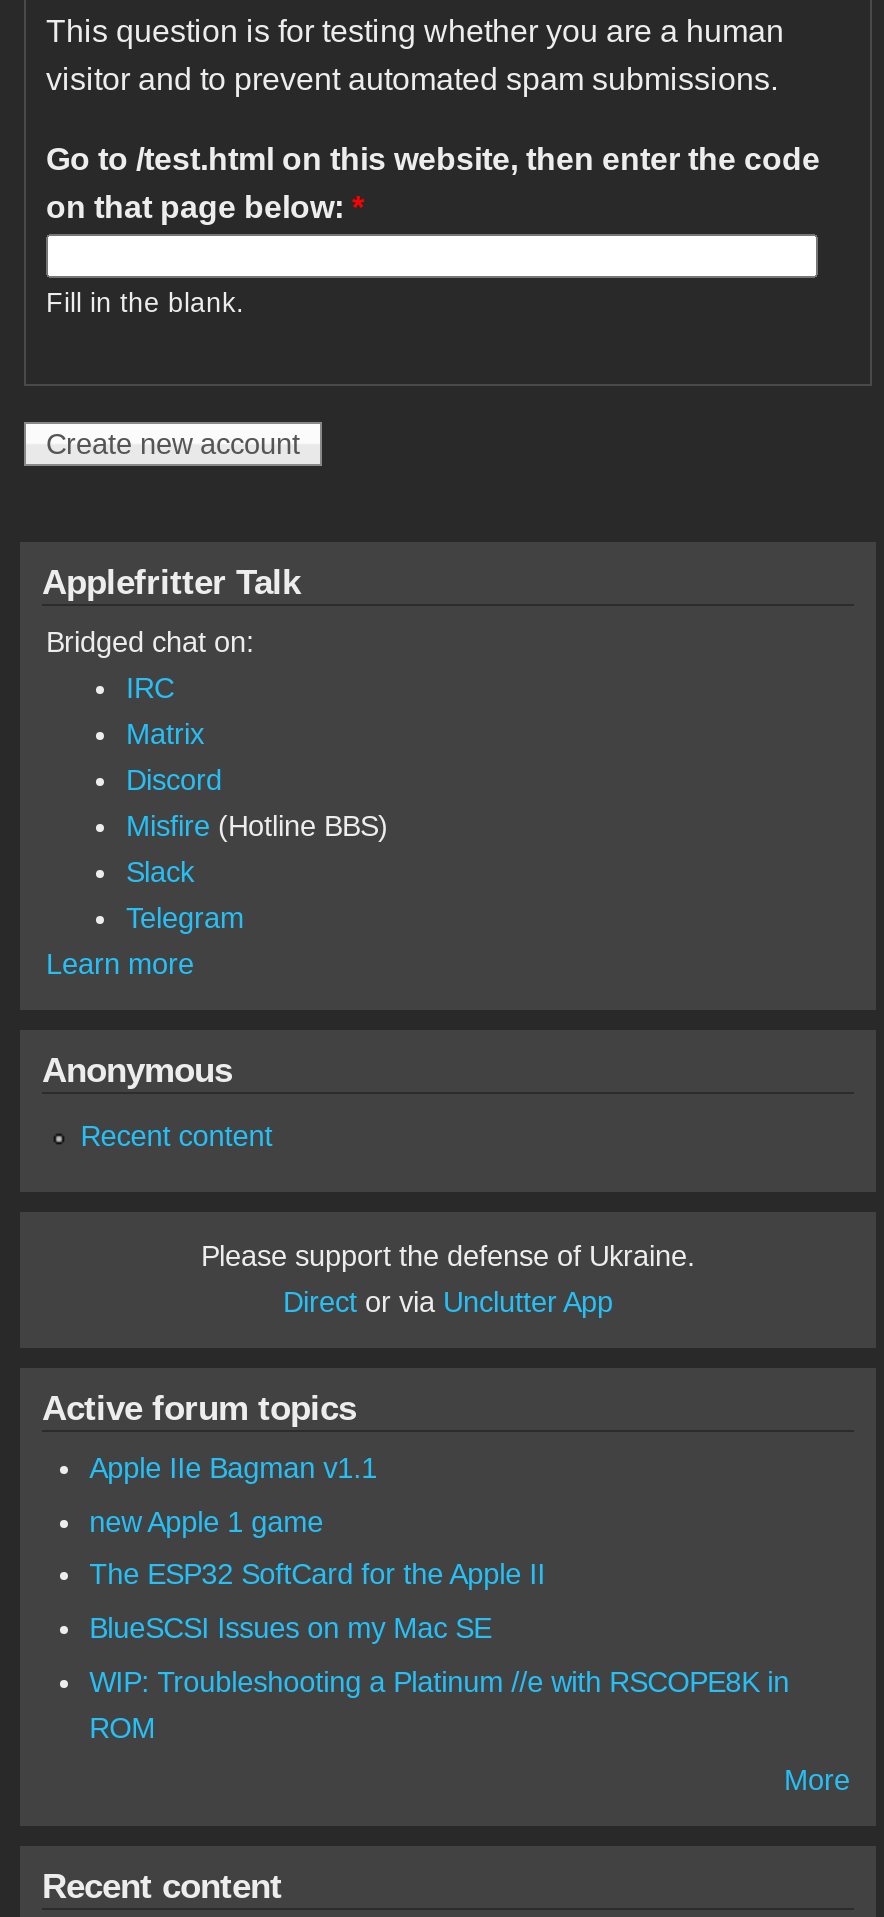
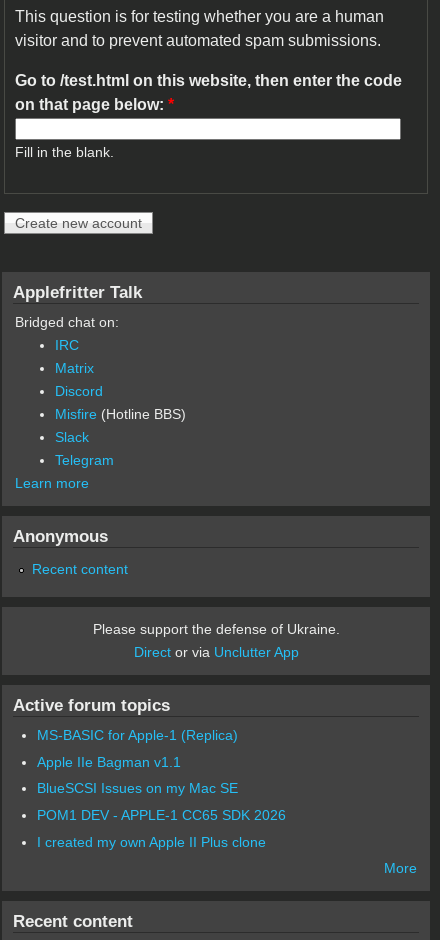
+ MS-BASIC for Apple-1 (Replica)

moved down: Apple IIe Bagman v1.1

- new Apple 1 game
- The ESP32 SoftCard for the Apple II

- WIP: Troubleshooting a Platinum //e with RSCOPE8K in
- ROM
+ POM1 DEV - APPLE-1 CC65 SDK 2026
+ I created my own Apple II Plus clone
